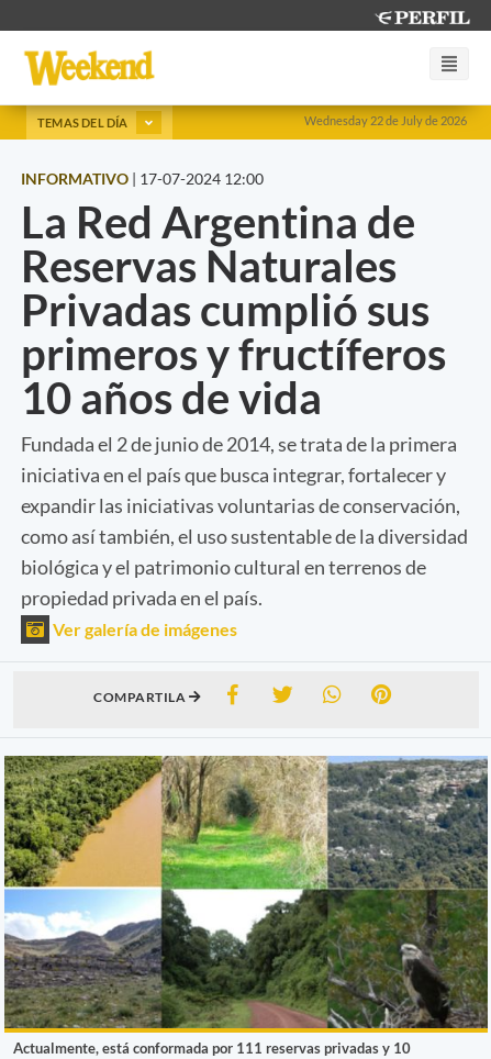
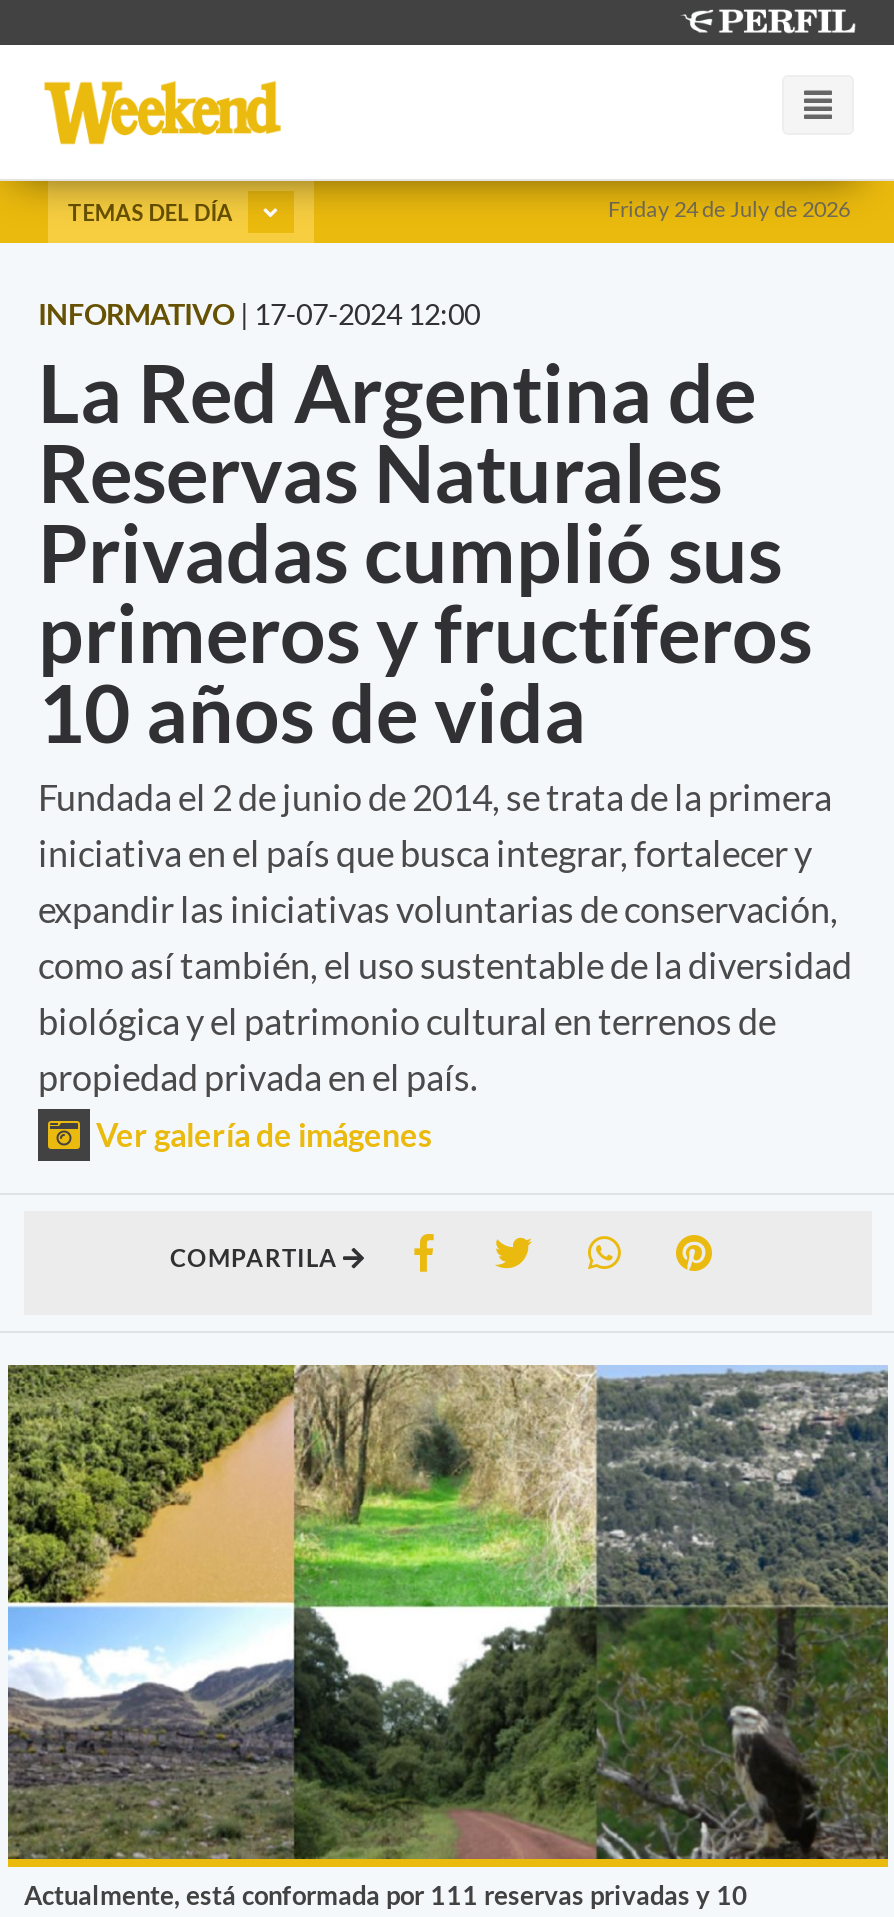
- Wednesday 22 de July de 2026
+ Friday 24 de July de 2026
